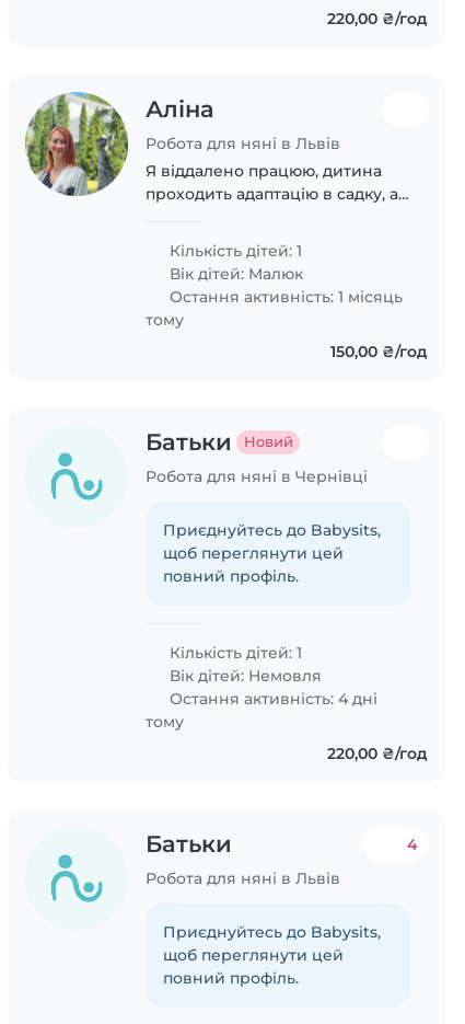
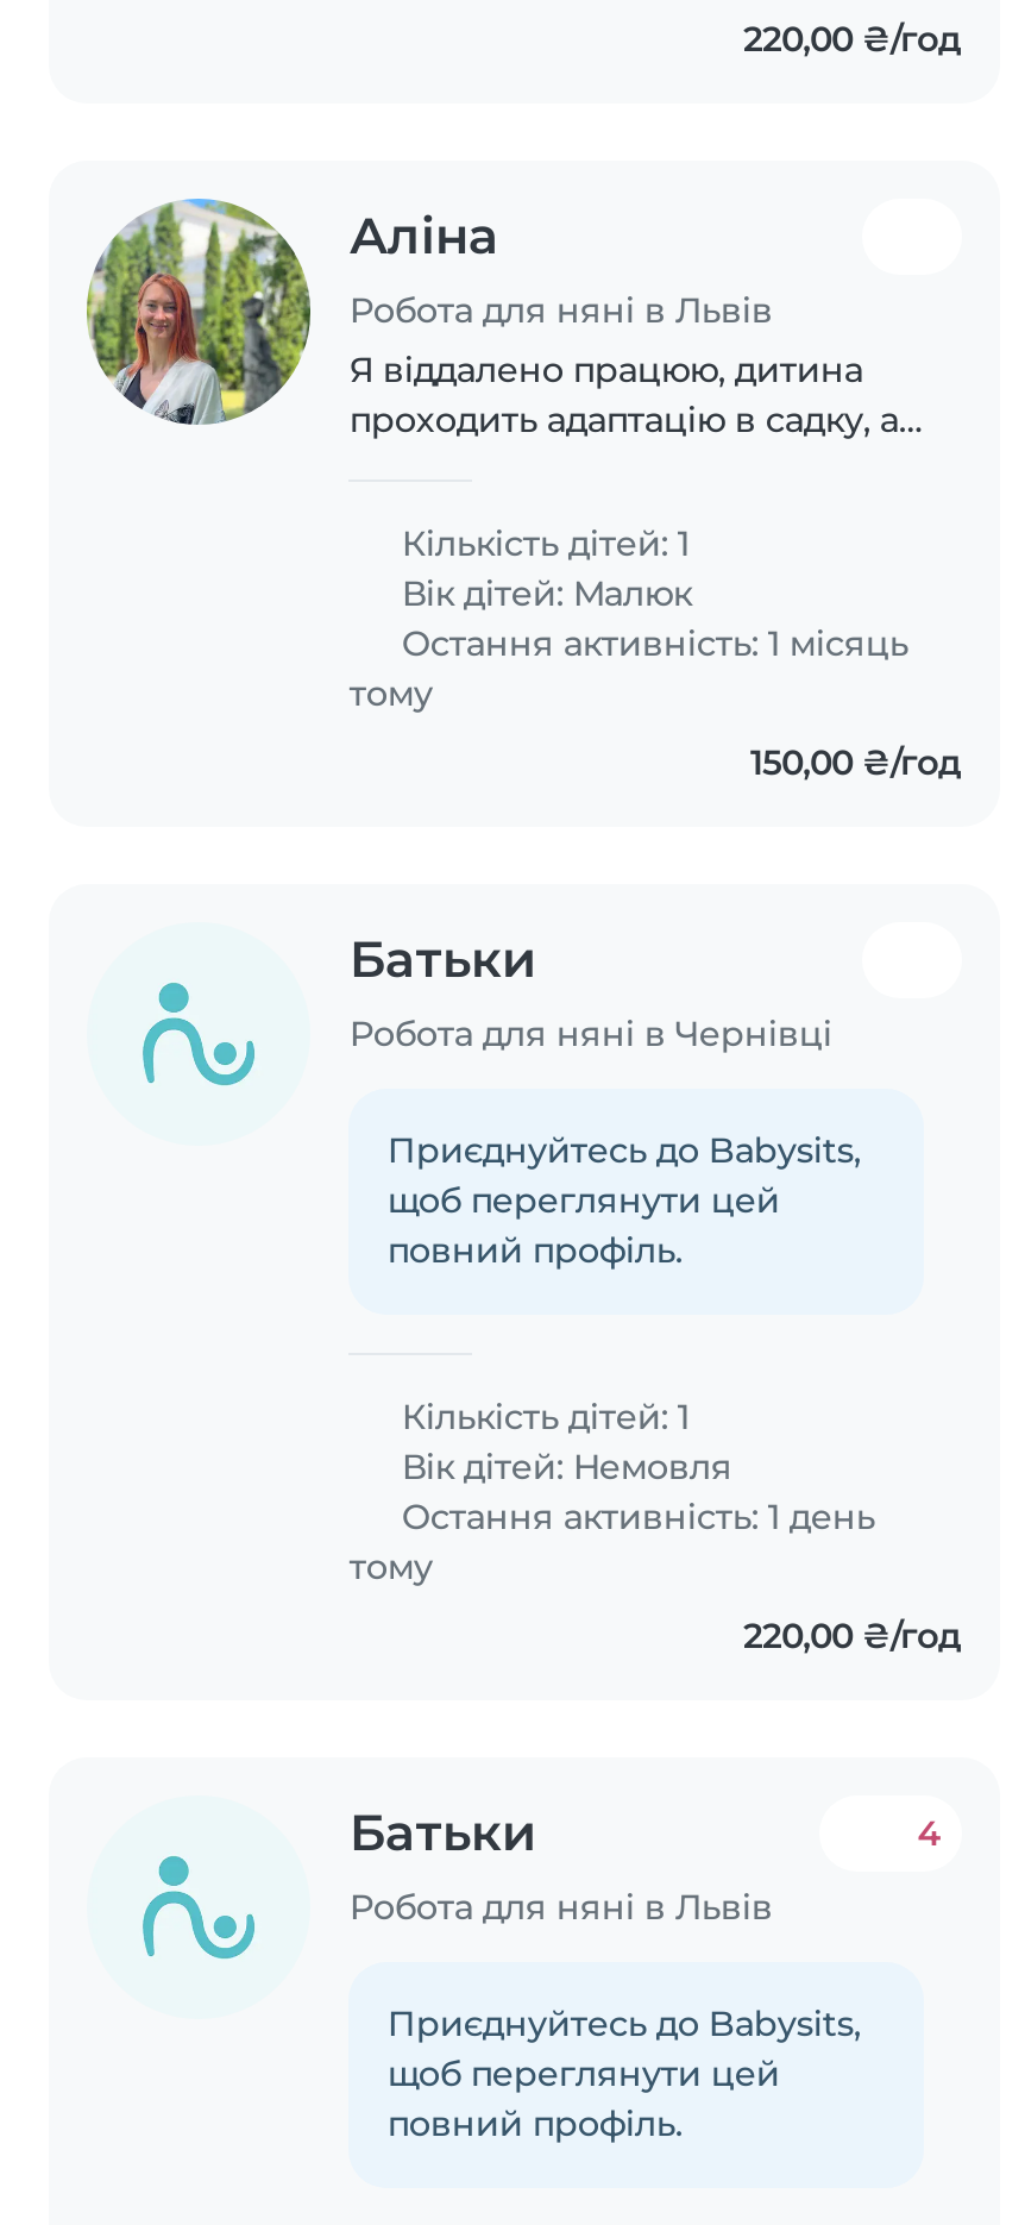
- Новий

- Остання активність: 4 дні
+ Остання активність: 1 день
